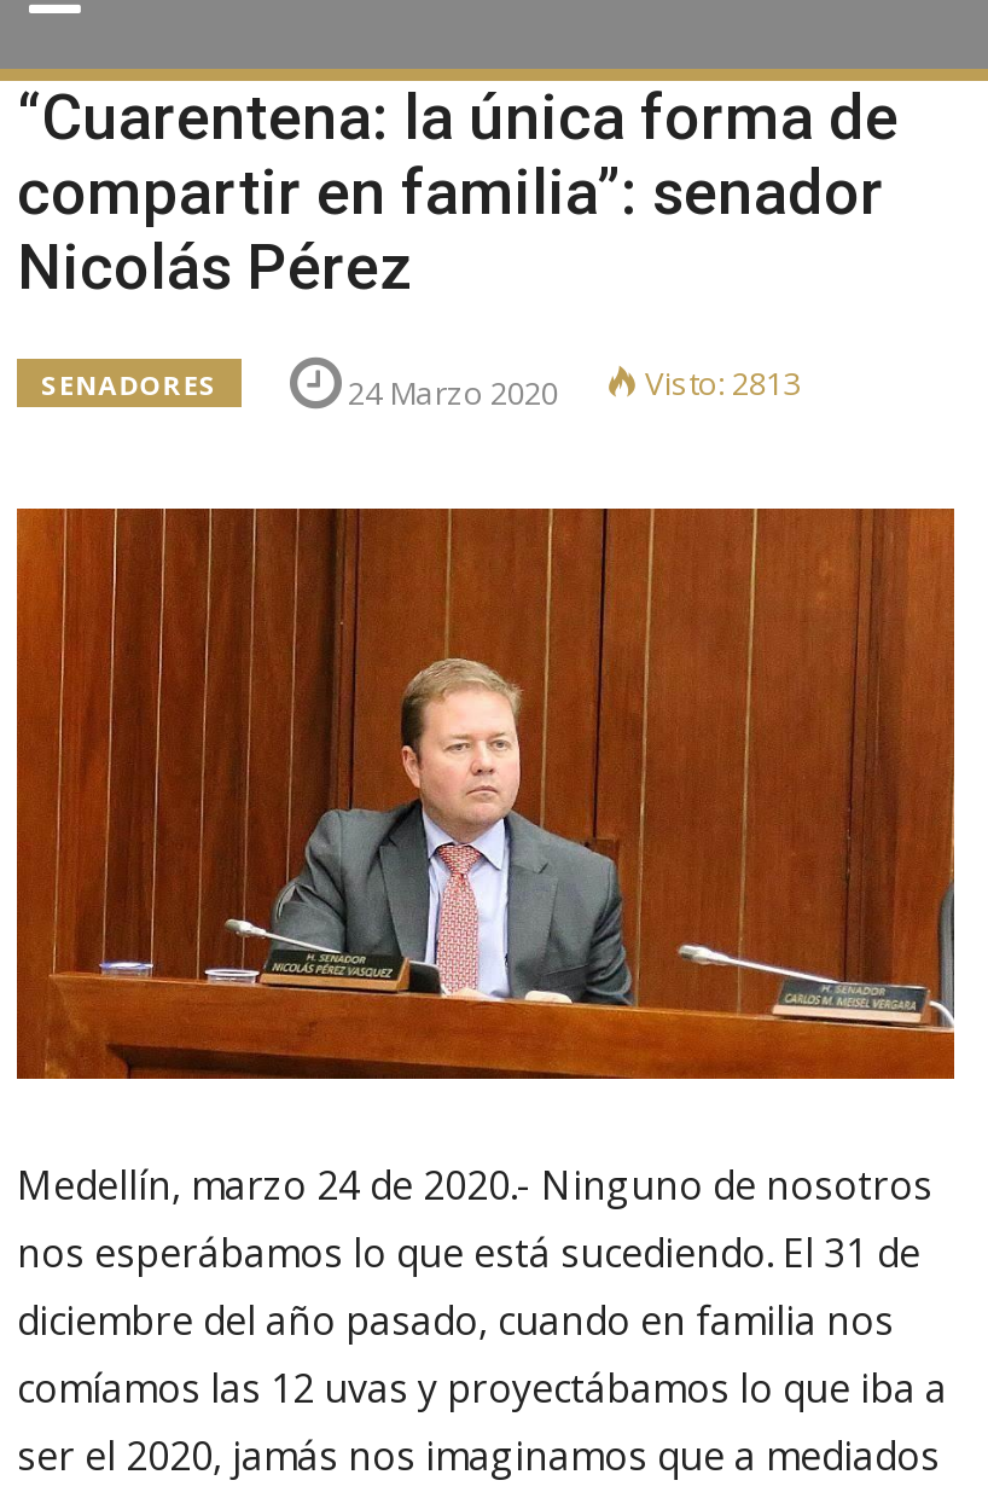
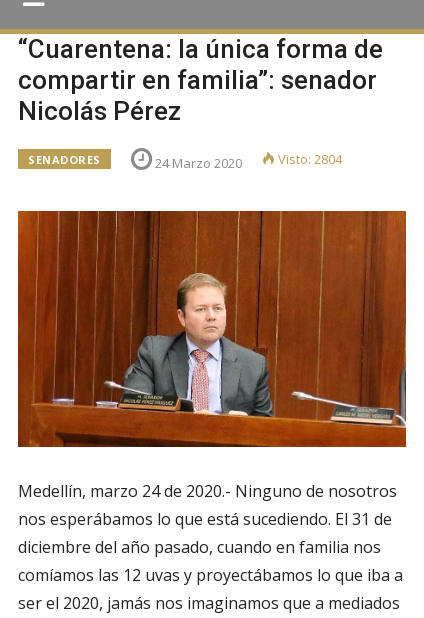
- 24 Marzo 2020 Visto: 2813
+ 24 Marzo 2020 Visto: 2804
